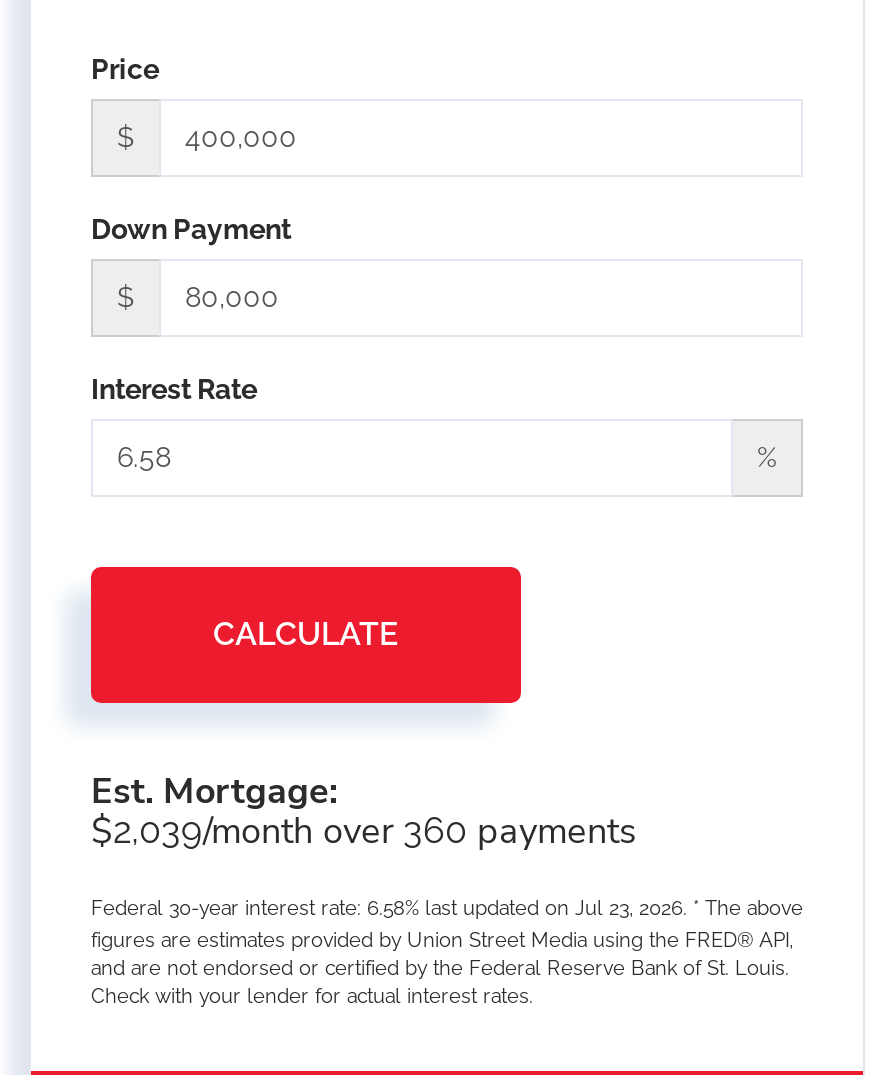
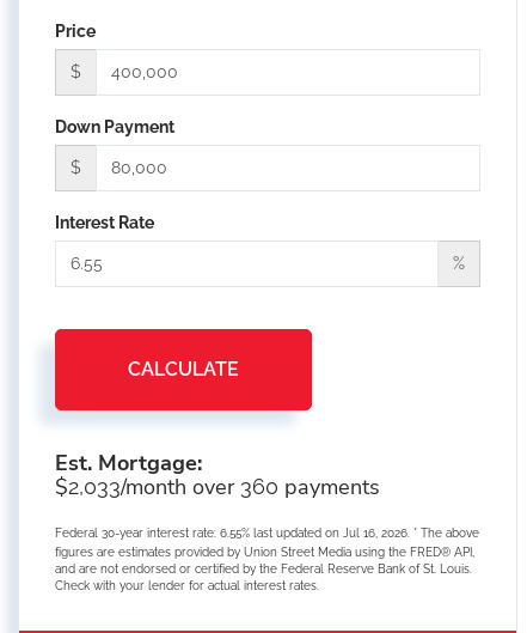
- $2,039/month over 360 payments
+ $2,033/month over 360 payments

- Federal 30-year interest rate: 6.58% last updated on Jul 23, 2026. * The above
+ Federal 30-year interest rate: 6.55% last updated on Jul 16, 2026. * The above
